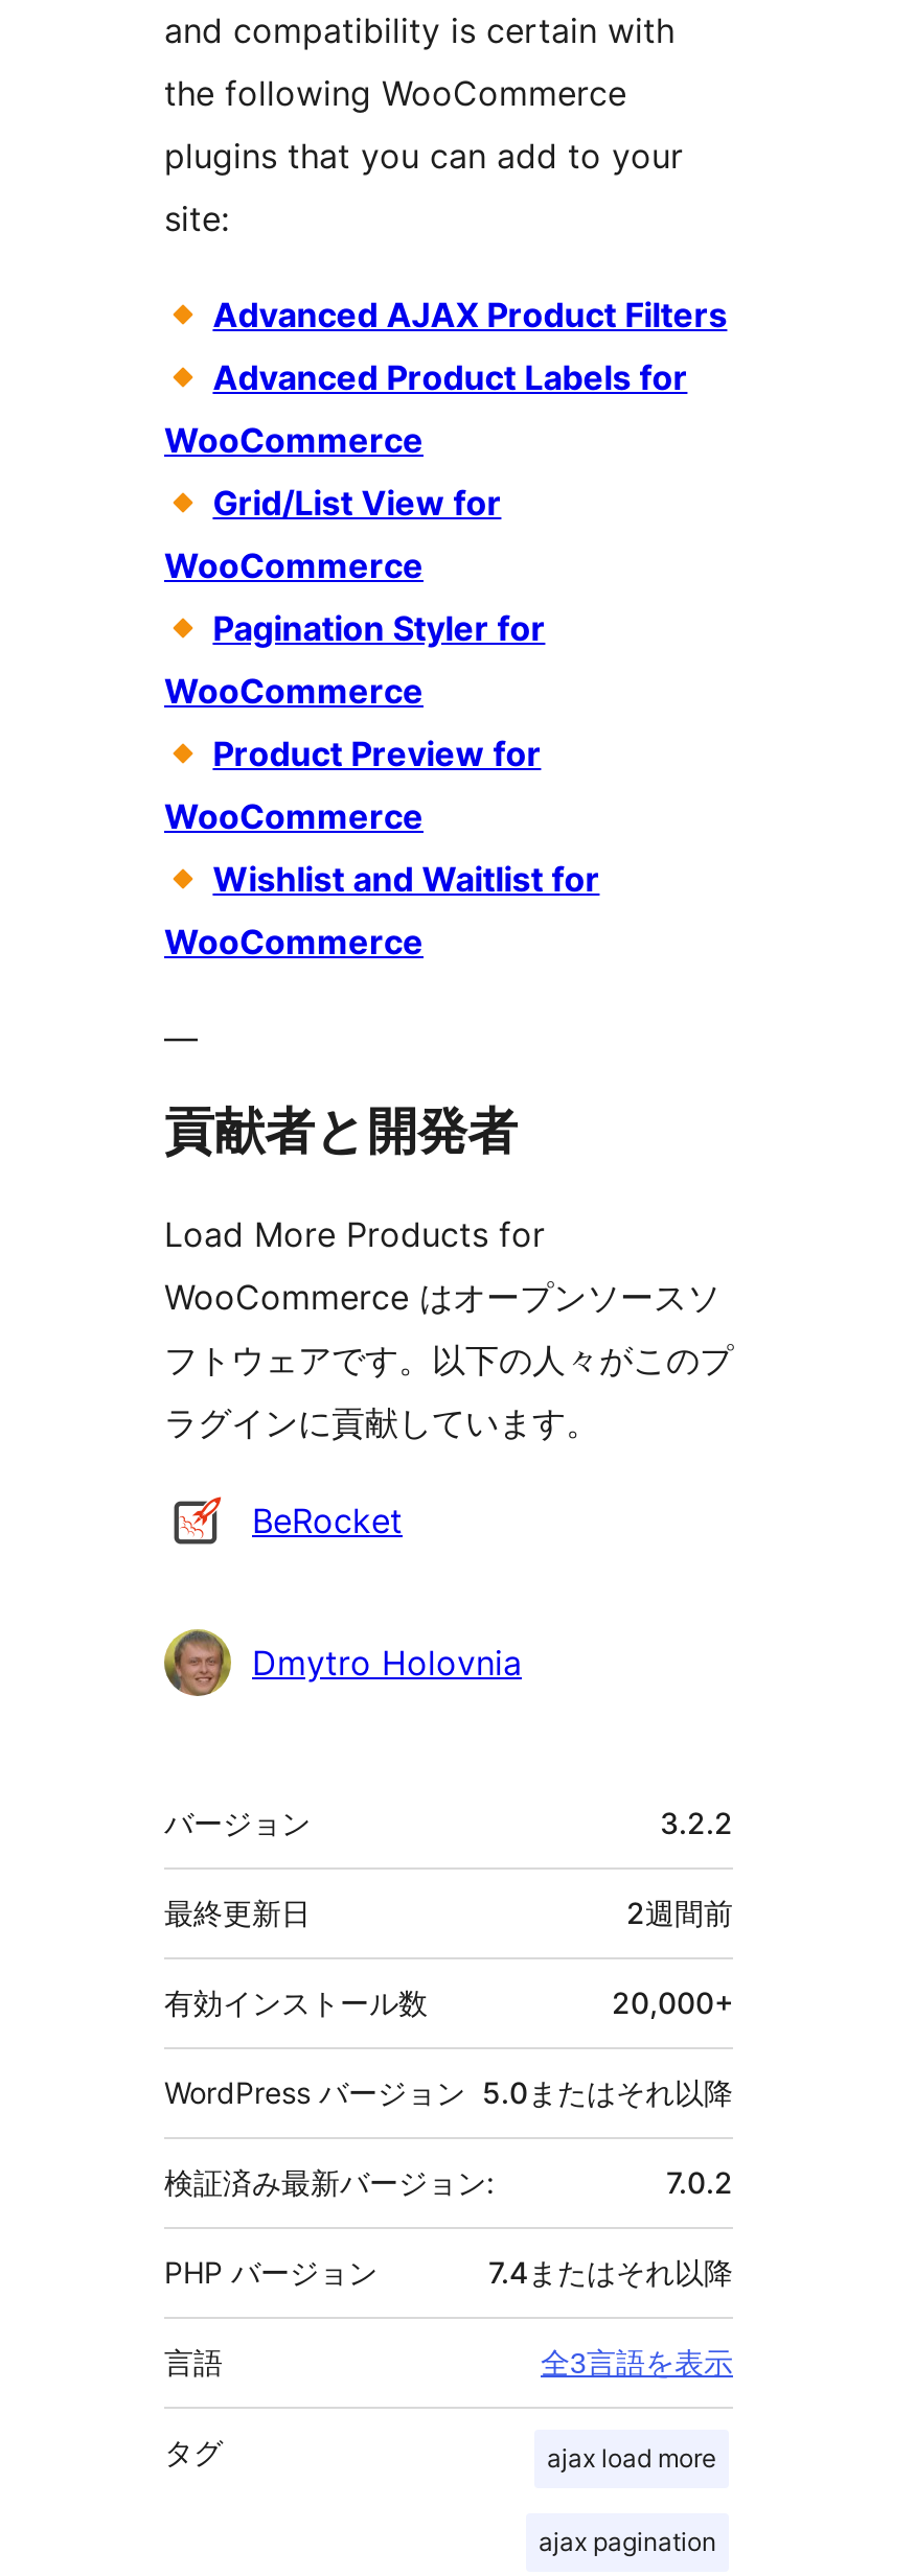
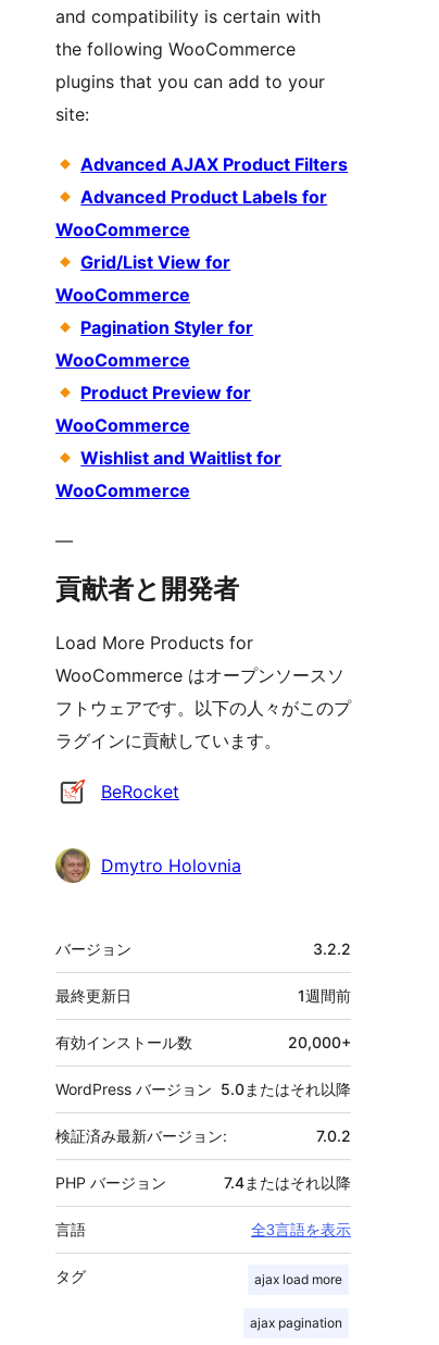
- 2週間前
+ 1週間前
